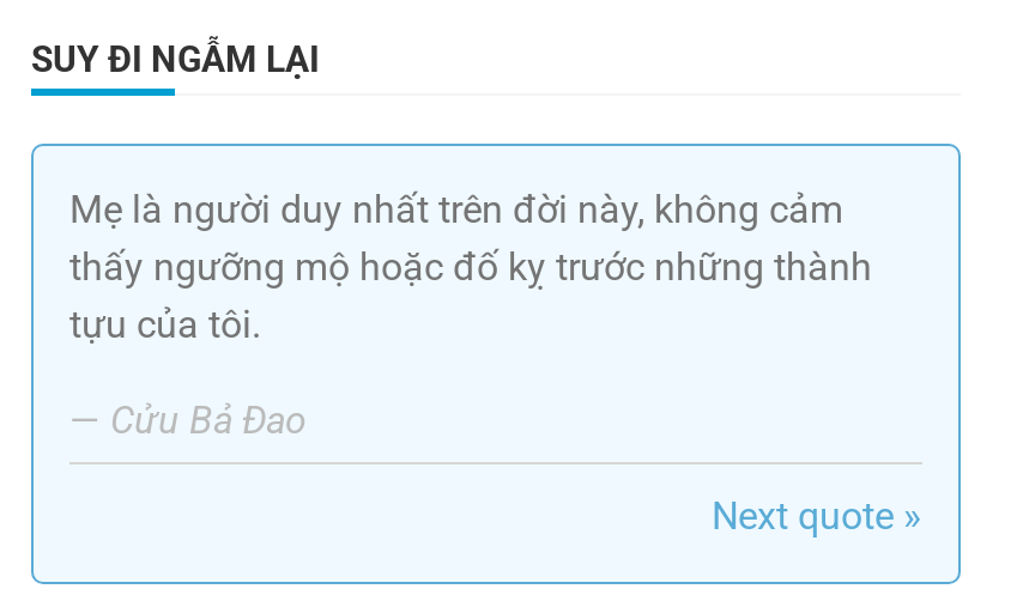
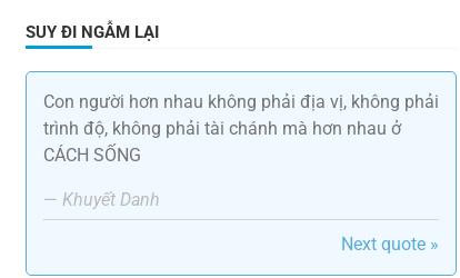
- Mẹ là người duy nhất trên đời này, không cảm
- thấy ngưỡng mộ hoặc đố kỵ trước những thành
- tựu của tôi.
+ Con người hơn nhau không phải địa vị, không phải
+ trình độ, không phải tài chánh mà hơn nhau ở
+ CÁCH SỐNG

- — Cửu Bả Đao
+ — Khuyết Danh
